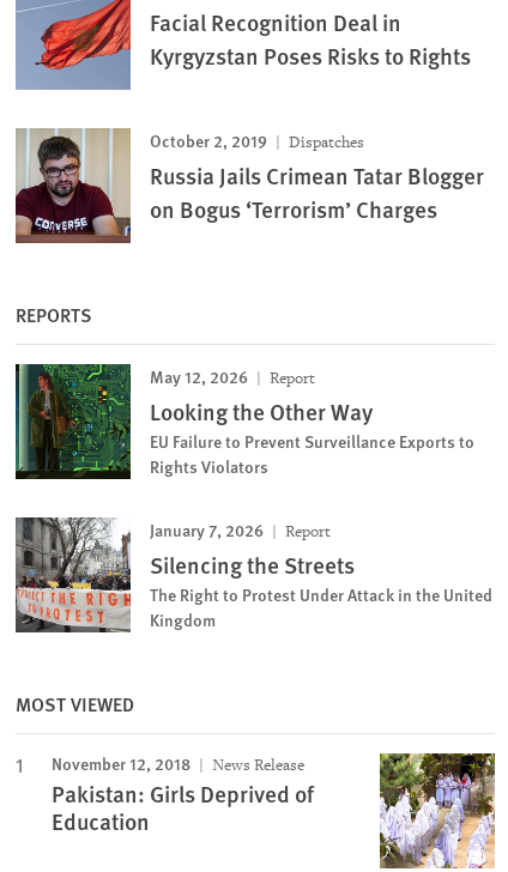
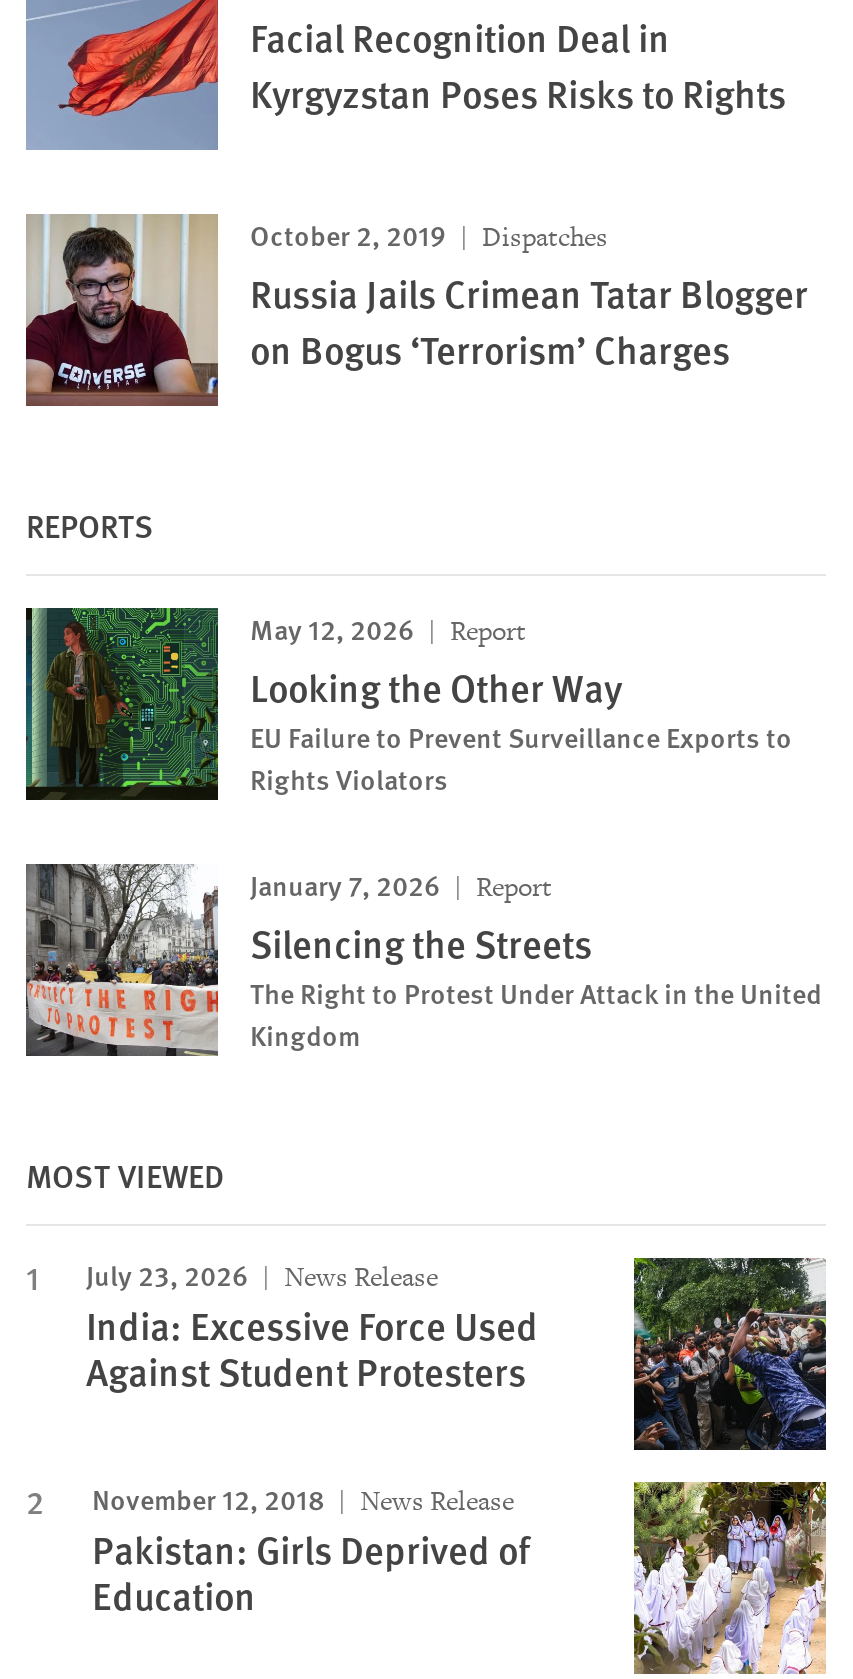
+ July 23, 2026
+ News Release
+ India: Excessive Force Used
+ Against Student Protesters

+ [image]
